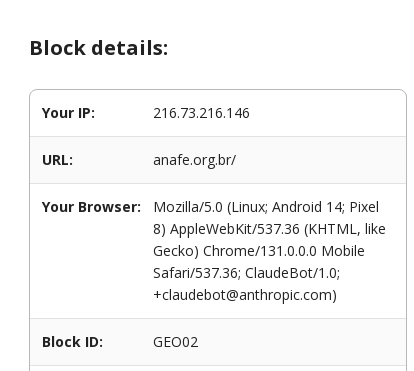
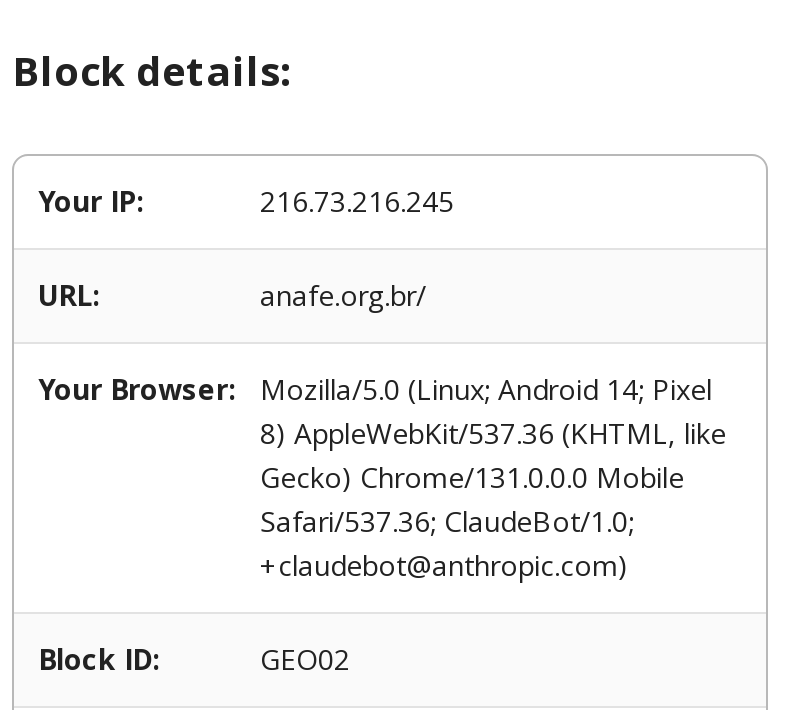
- 216.73.216.146
+ 216.73.216.245
